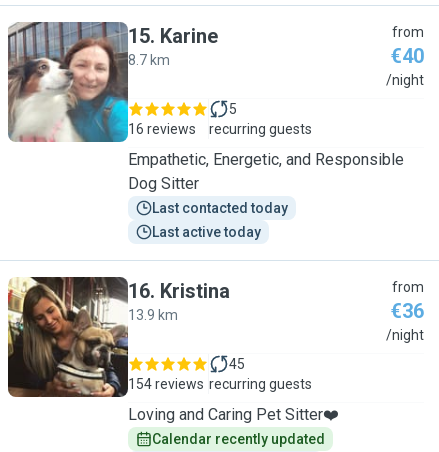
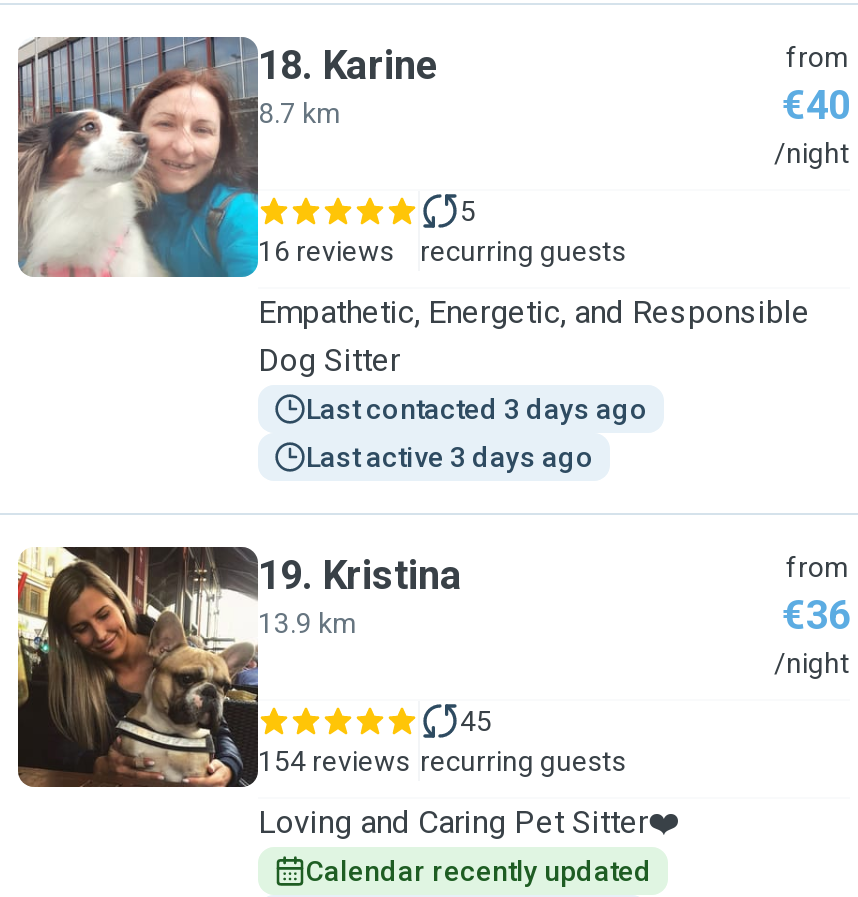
- 15. Karine
+ 18. Karine

- Last contacted today
+ Last contacted 3 days ago

- Last active today
+ Last active 3 days ago

- 16. Kristina
+ 19. Kristina
